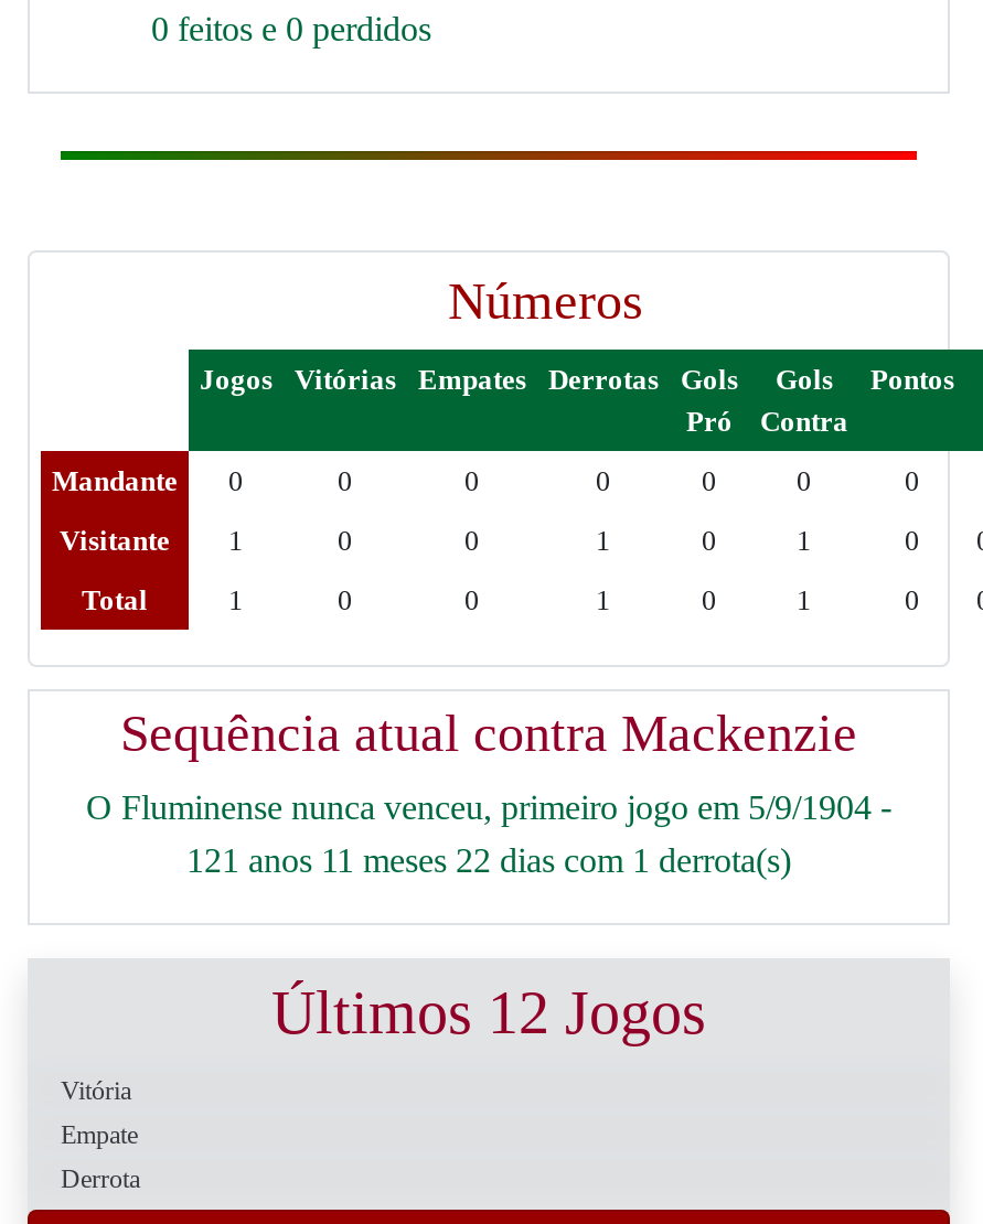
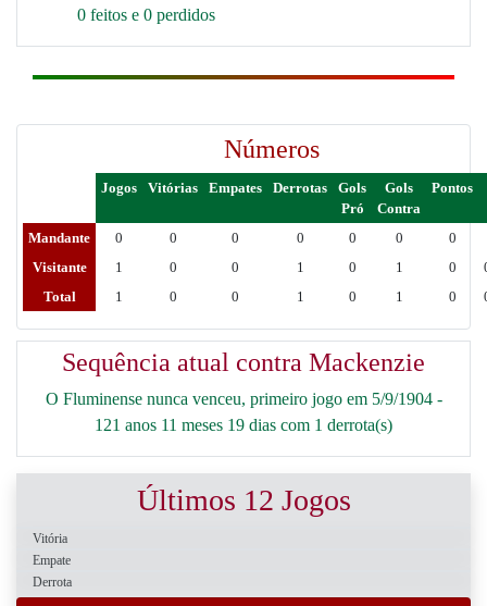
- 121 anos 11 meses 22 dias com 1 derrota(s)
+ 121 anos 11 meses 19 dias com 1 derrota(s)
